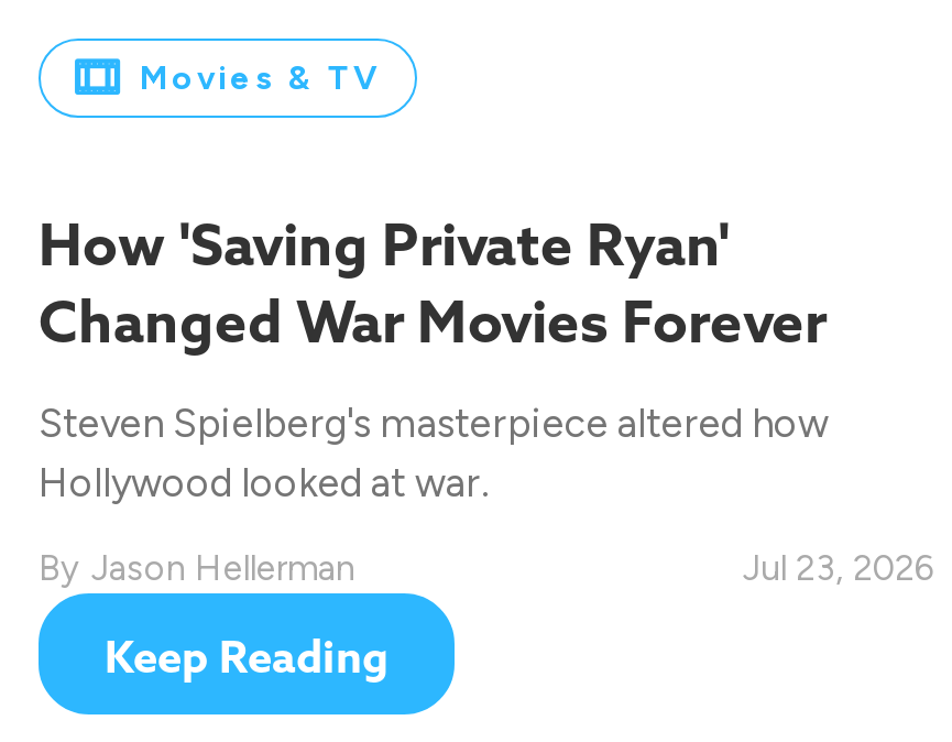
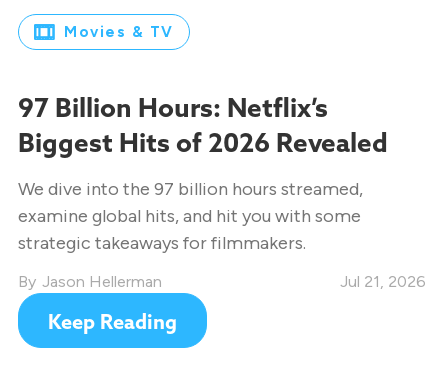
- How 'Saving Private Ryan'
- Changed War Movies Forever
+ 97 Billion Hours: Netflix’s
+ Biggest Hits of 2026 Revealed

- Steven Spielberg's masterpiece altered how
- Hollywood looked at war.
+ We dive into the 97 billion hours streamed,
+ examine global hits, and hit you with some
+ strategic takeaways for filmmakers.

- Jul 23, 2026
+ Jul 21, 2026
